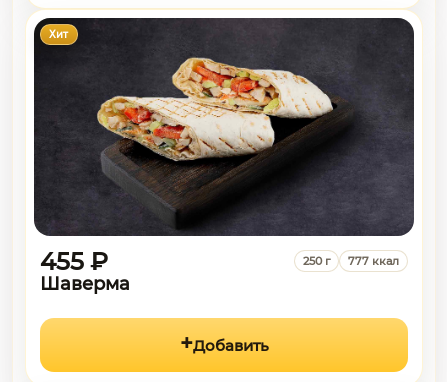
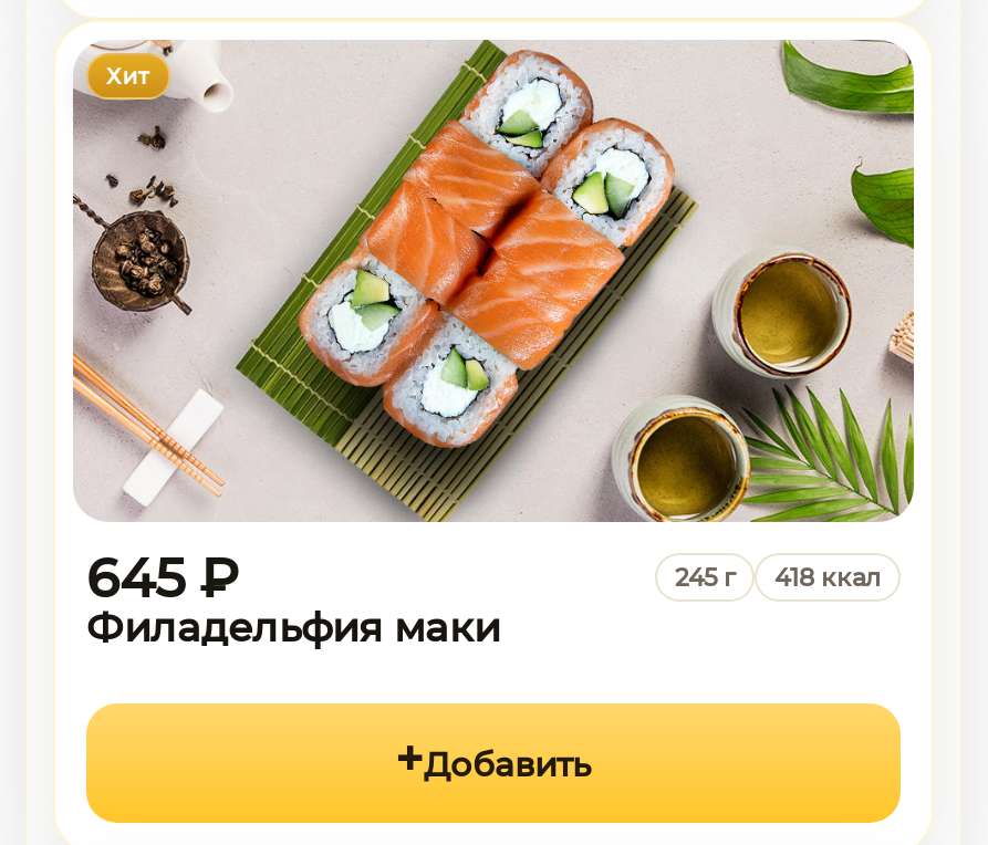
- [image]
- 455 ₽
- 250 г
- 777 ккал
- Шаверма
+ [image]
+ 645 ₽
+ 245 г
+ 418 ккал
+ Филадельфия маки
